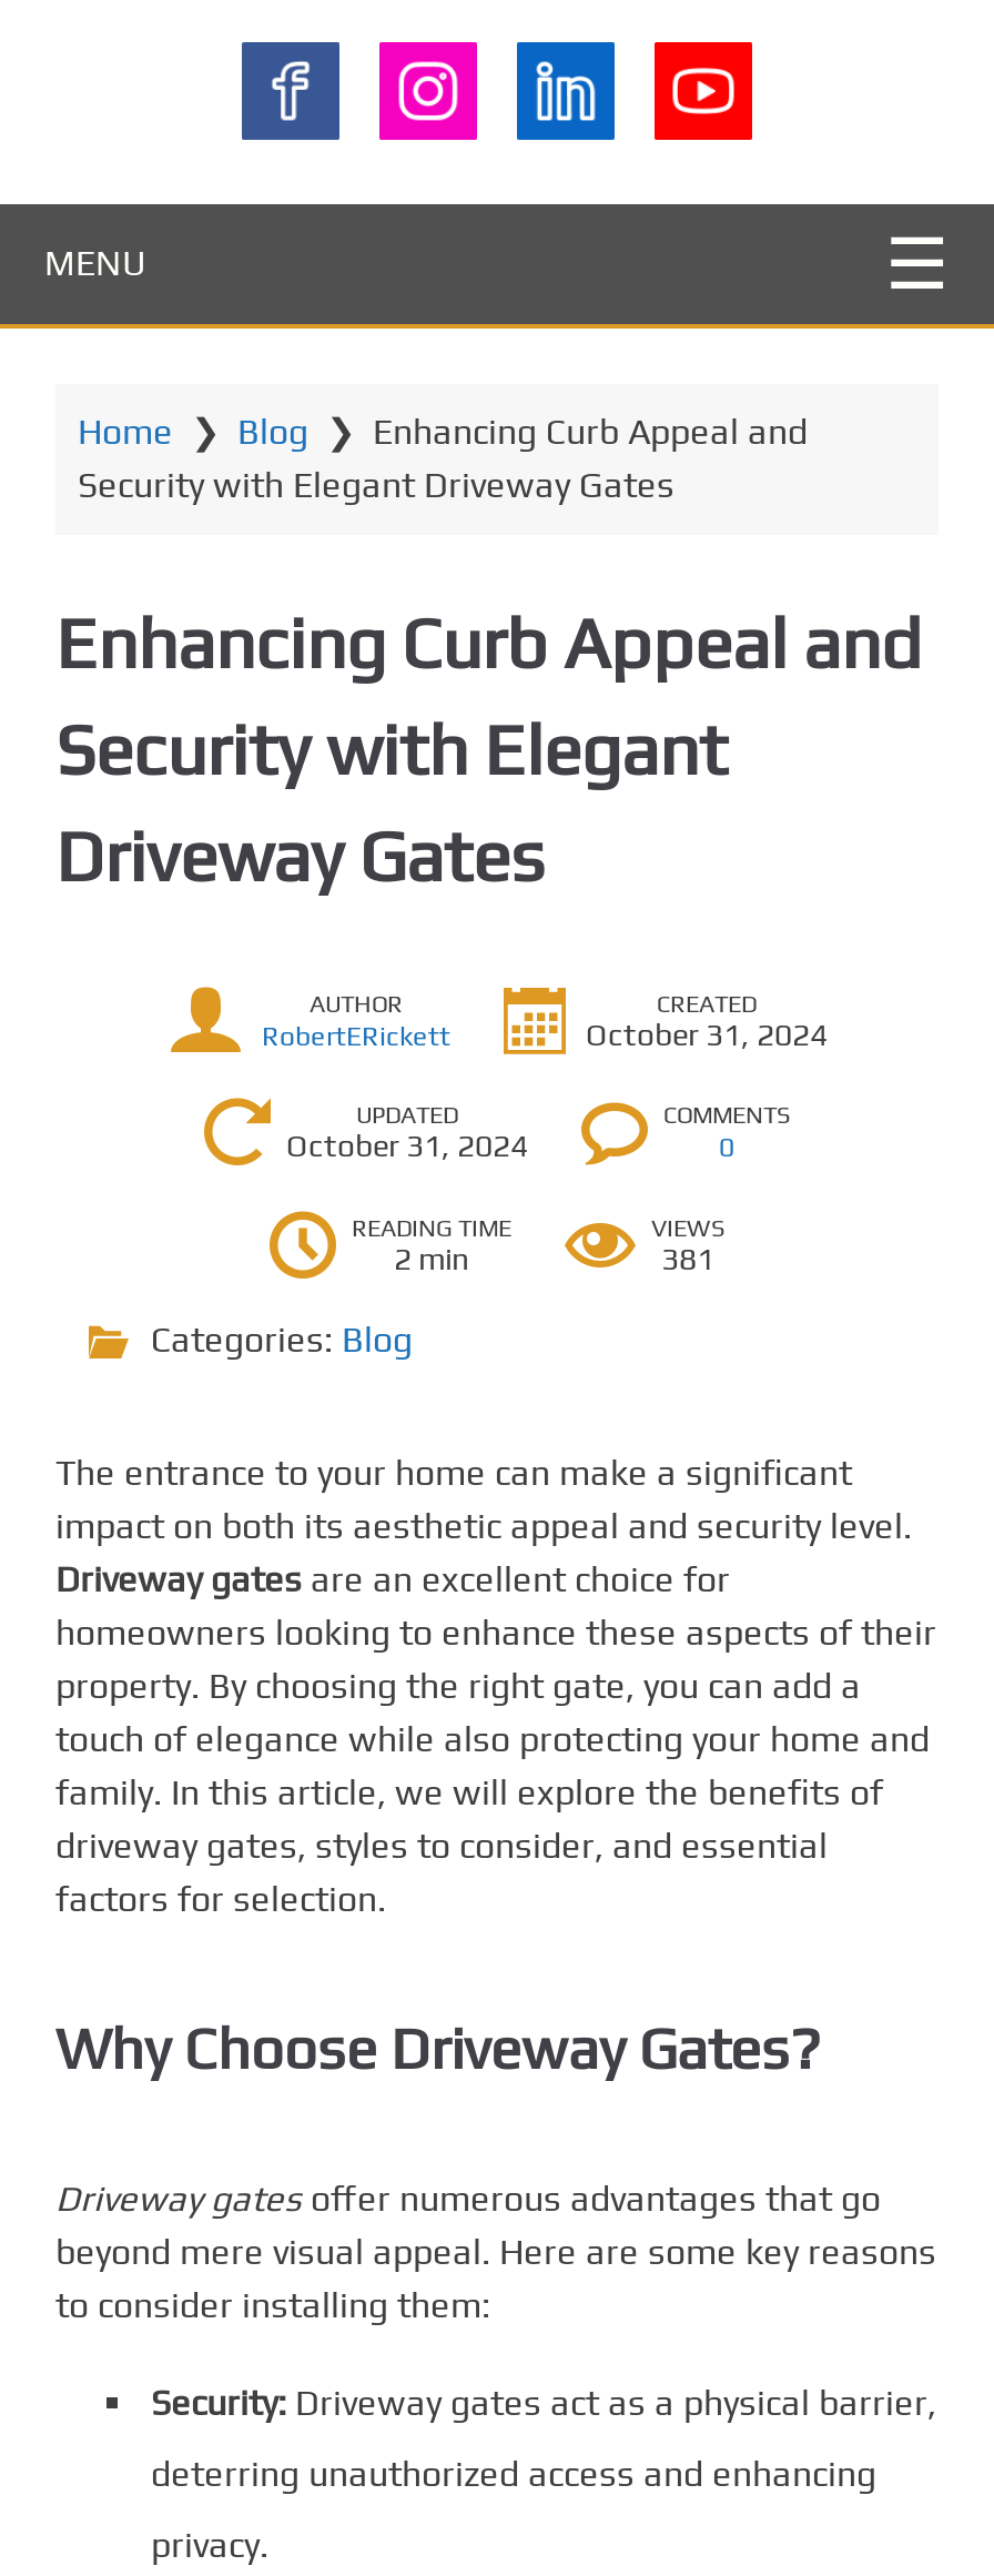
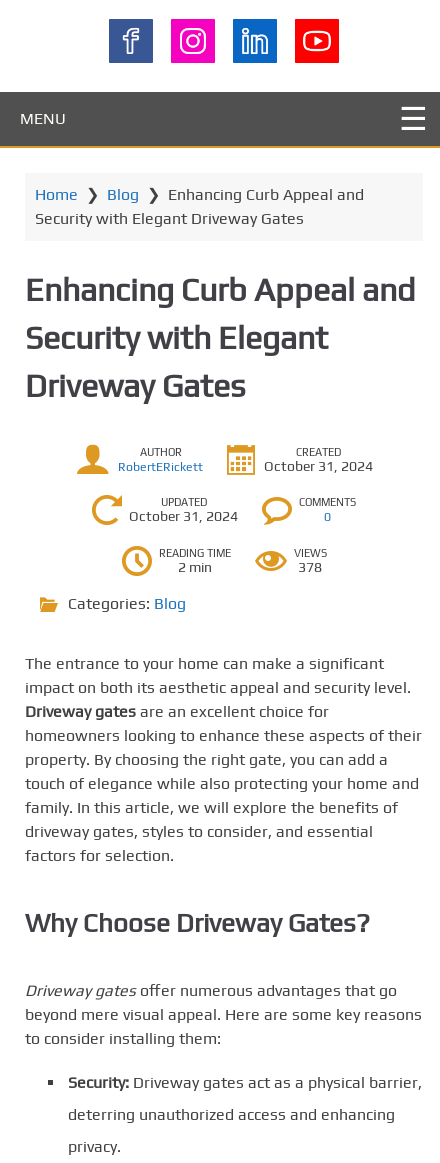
- 381
+ 378
